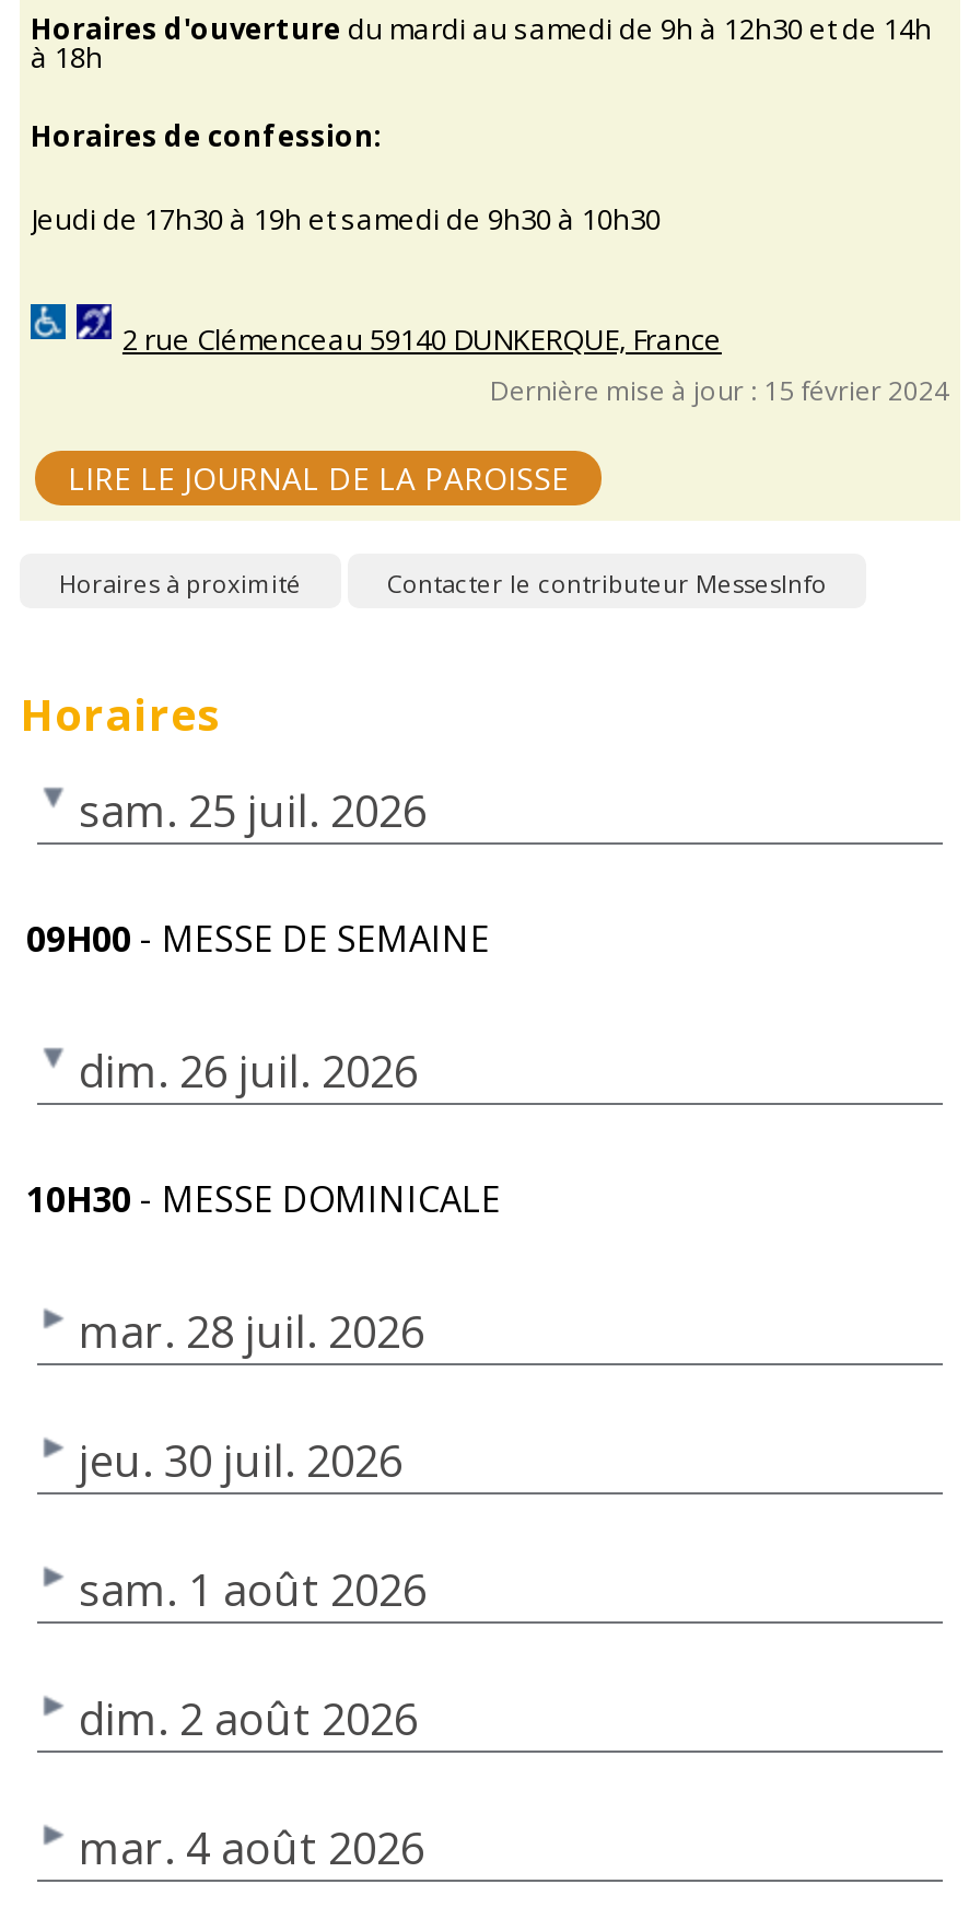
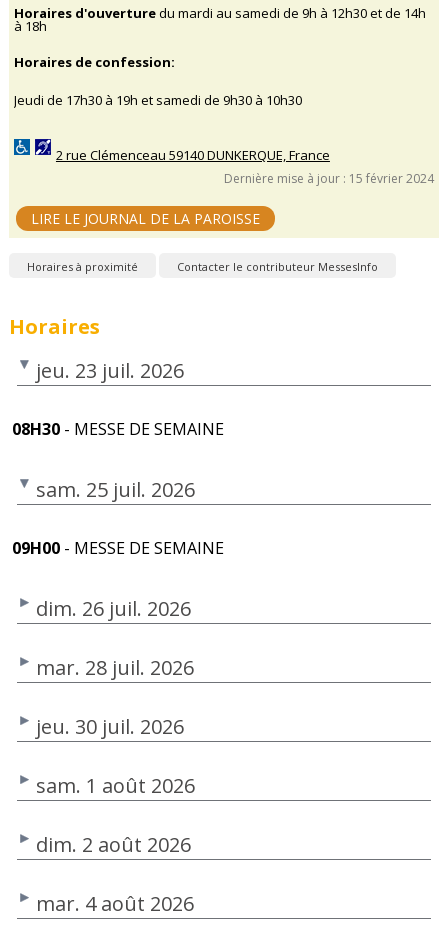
+ jeu. 23 juil. 2026
+ 08H30 - MESSE DE SEMAINE

moved down: sam. 25 juil. 2026 | 09H00 - MESSE DE SEMAINE | dim. 26 juil. 2026

- 10H30 - MESSE DOMINICALE
